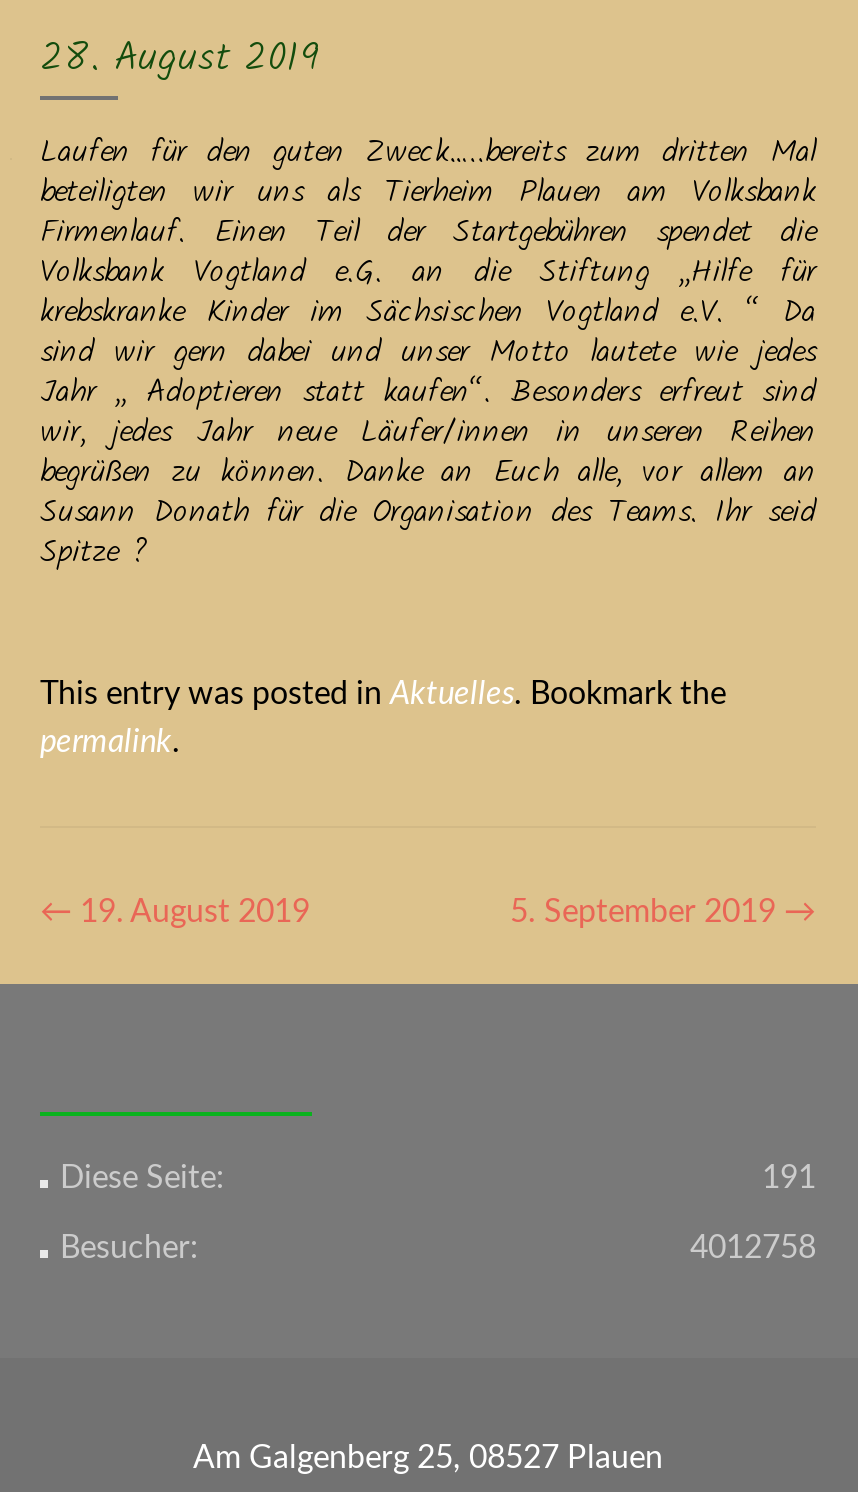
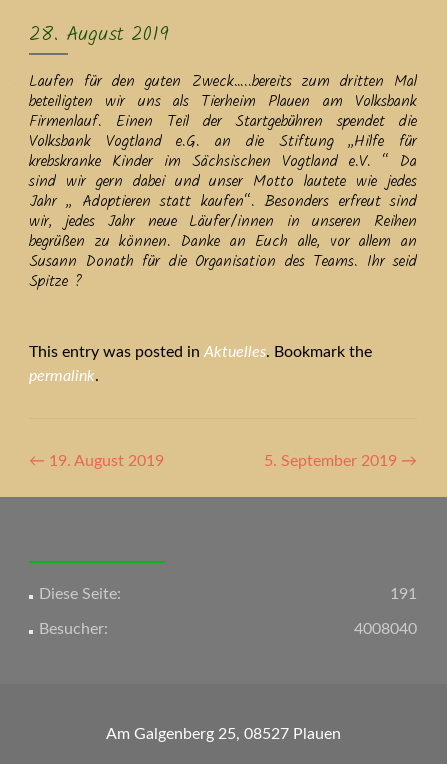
- 4012758
+ 4008040
